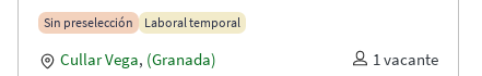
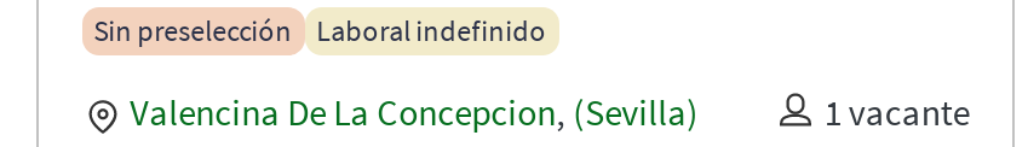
- Laboral temporal
+ Laboral indefinido

- Cullar Vega, (Granada)
+ Valencina De La Concepcion, (Sevilla)
